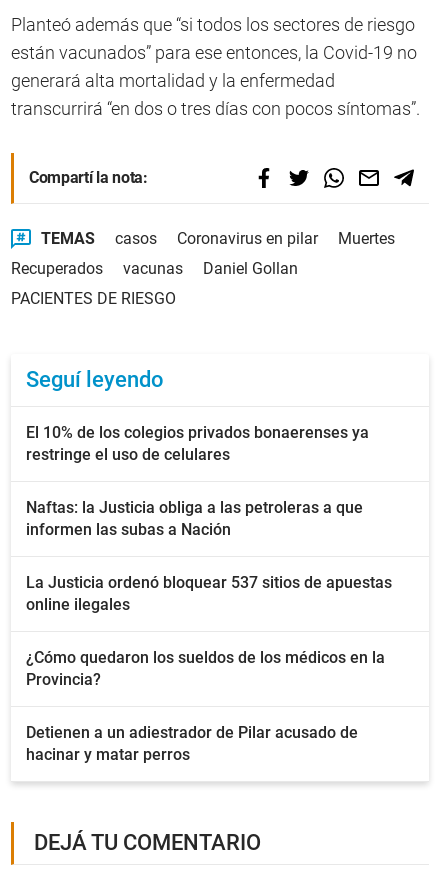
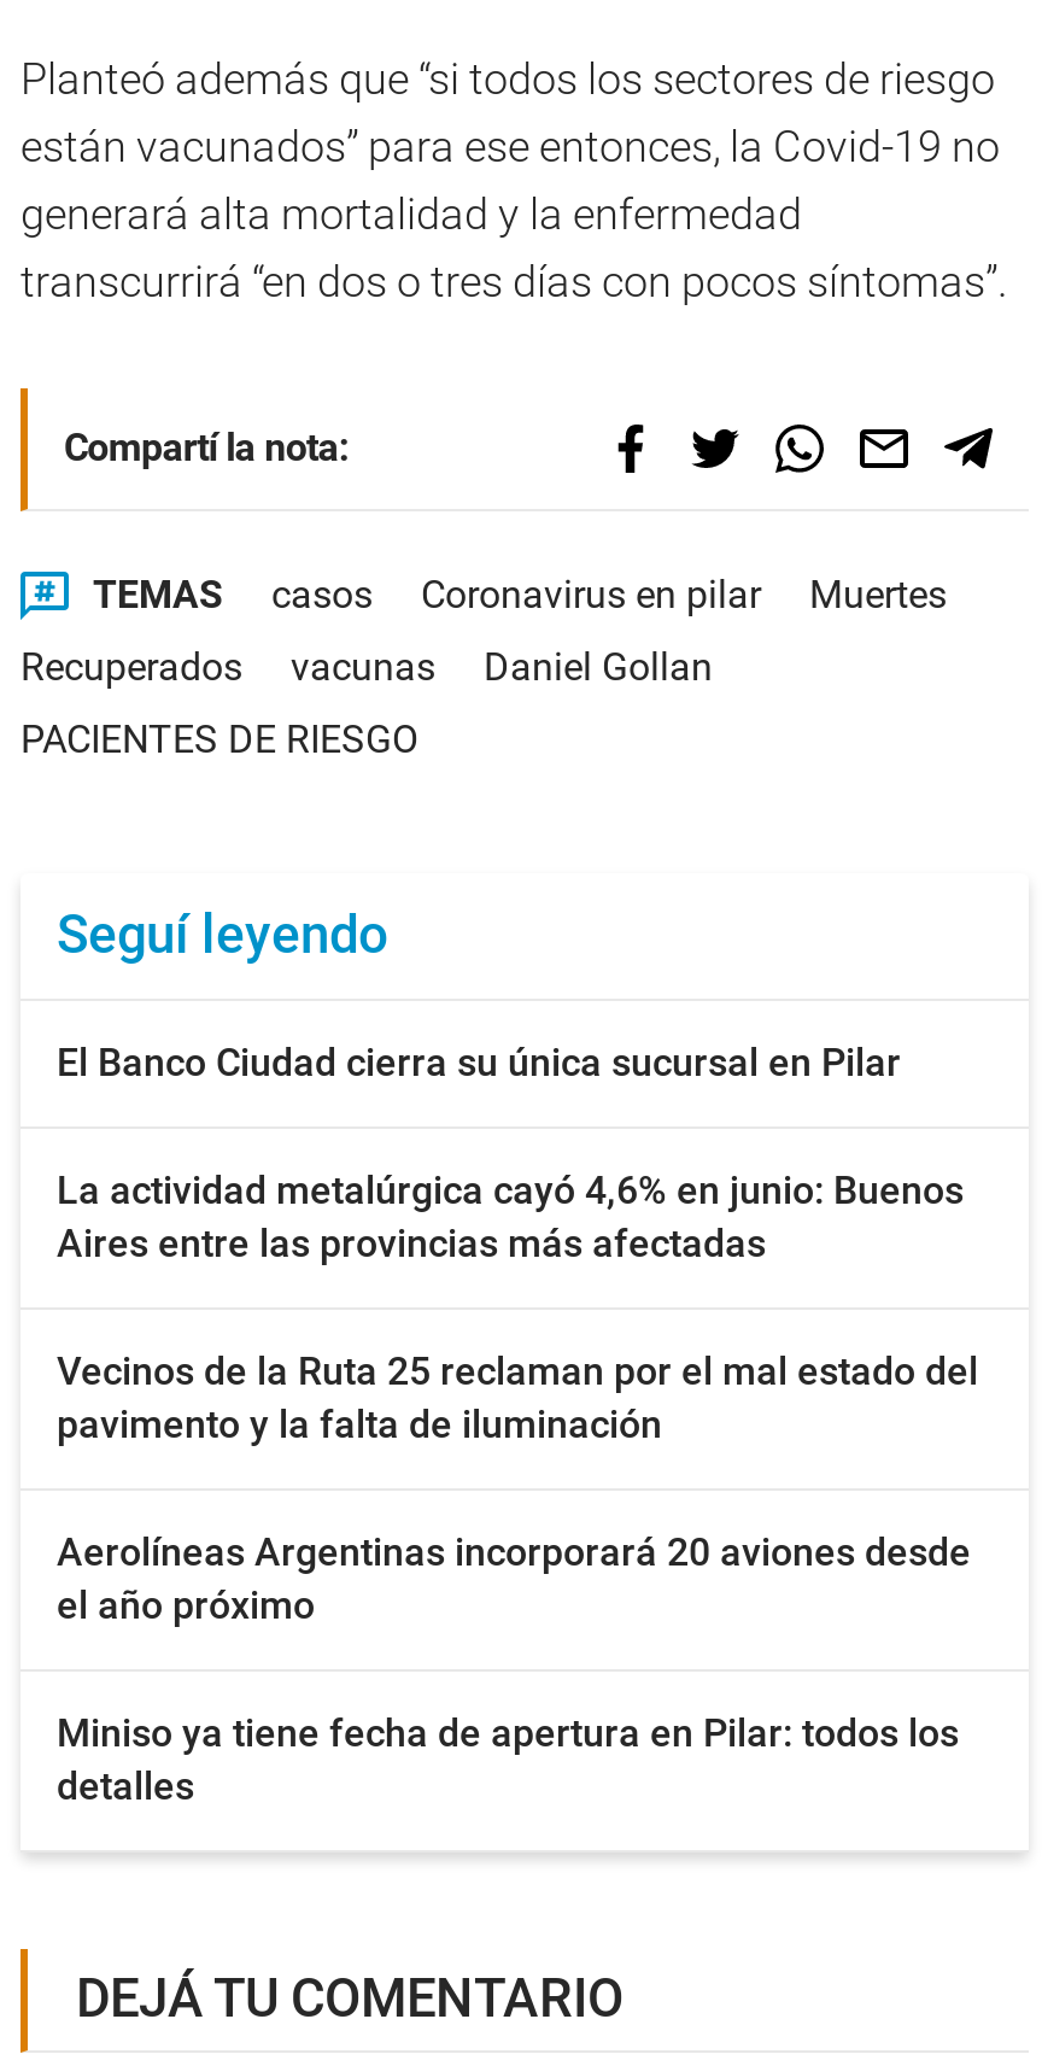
- El 10% de los colegios privados bonaerenses ya
- restringe el uso de celulares
+ El Banco Ciudad cierra su única sucursal en Pilar

- Naftas: la Justicia obliga a las petroleras a que
- informen las subas a Nación
+ La actividad metalúrgica cayó 4,6% en junio: Buenos
+ Aires entre las provincias más afectadas

- La Justicia ordenó bloquear 537 sitios de apuestas
- online ilegales
+ Vecinos de la Ruta 25 reclaman por el mal estado del
+ pavimento y la falta de iluminación

- ¿Cómo quedaron los sueldos de los médicos en la
- Provincia?
+ Aerolíneas Argentinas incorporará 20 aviones desde
+ el año próximo

- Detienen a un adiestrador de Pilar acusado de
- hacinar y matar perros
+ Miniso ya tiene fecha de apertura en Pilar: todos los
+ detalles
